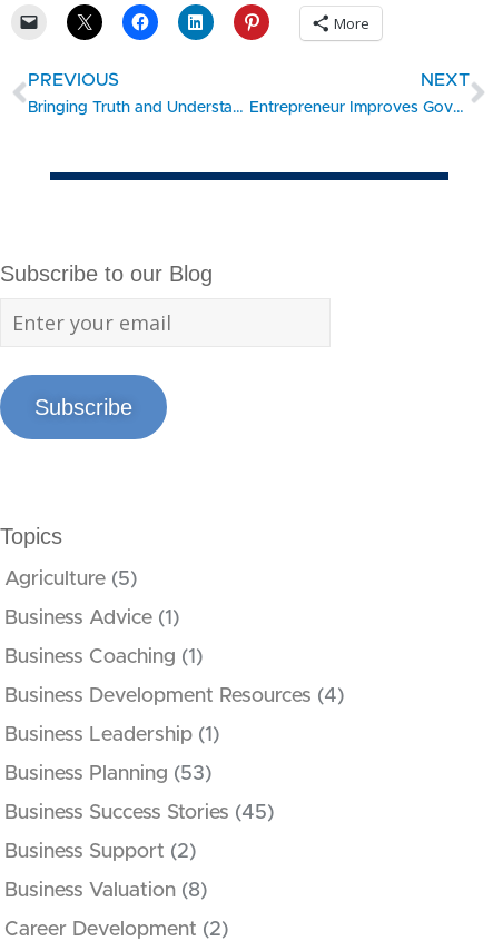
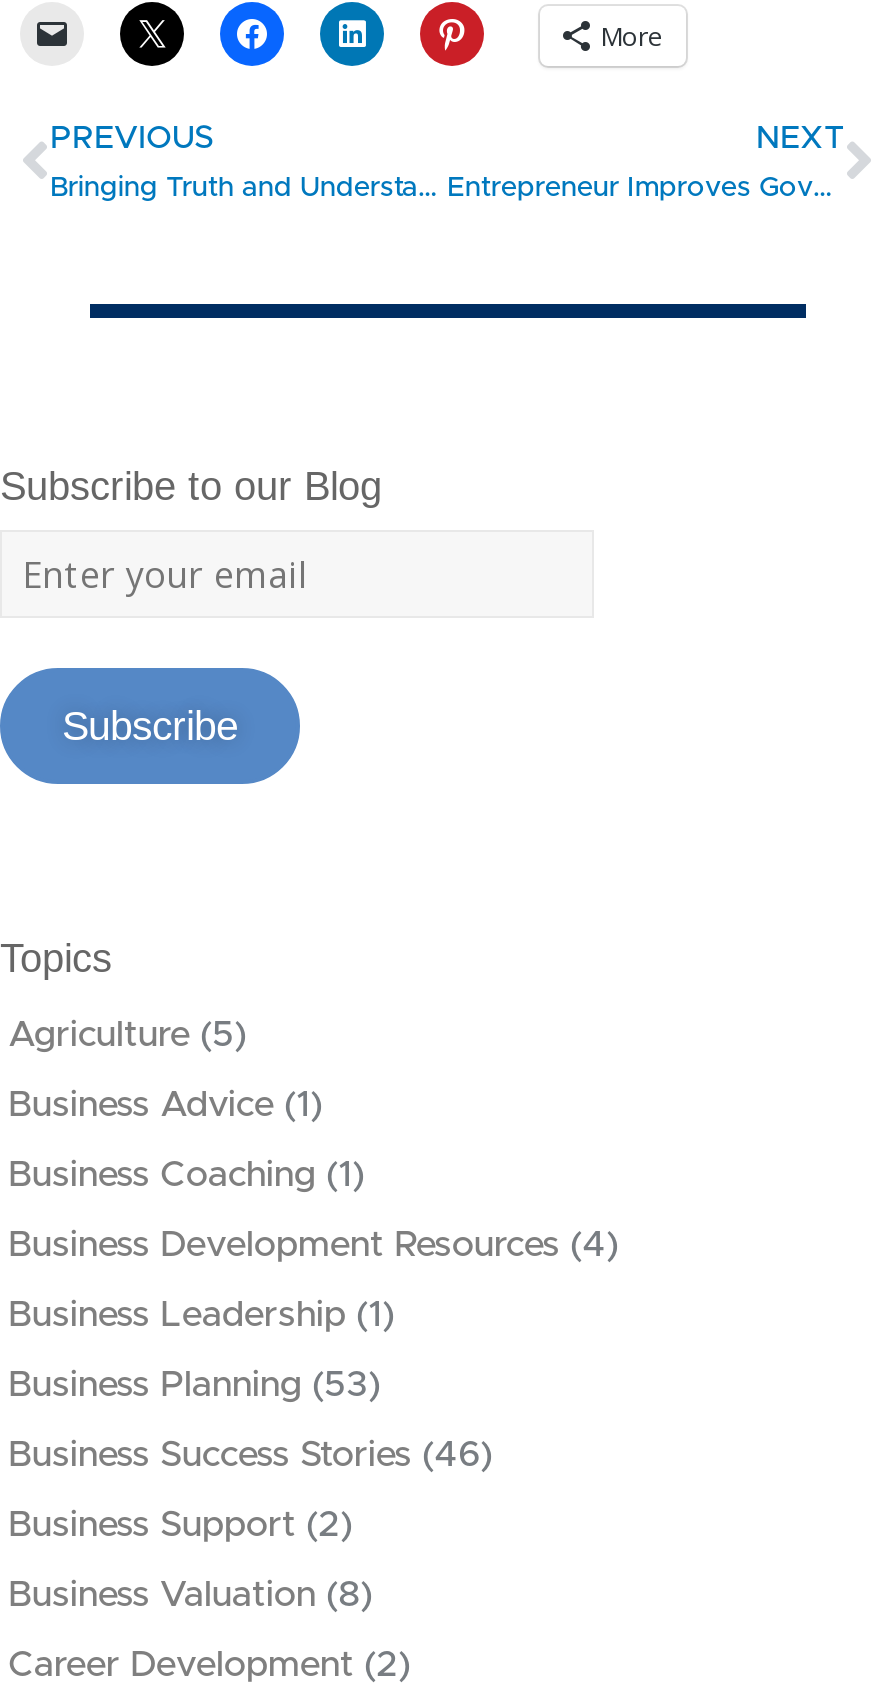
- Business Success Stories (45)
+ Business Success Stories (46)
